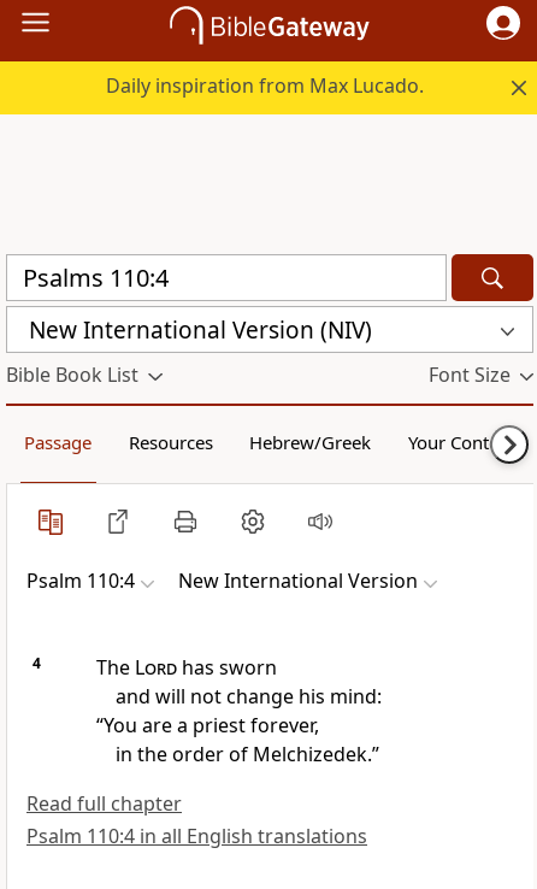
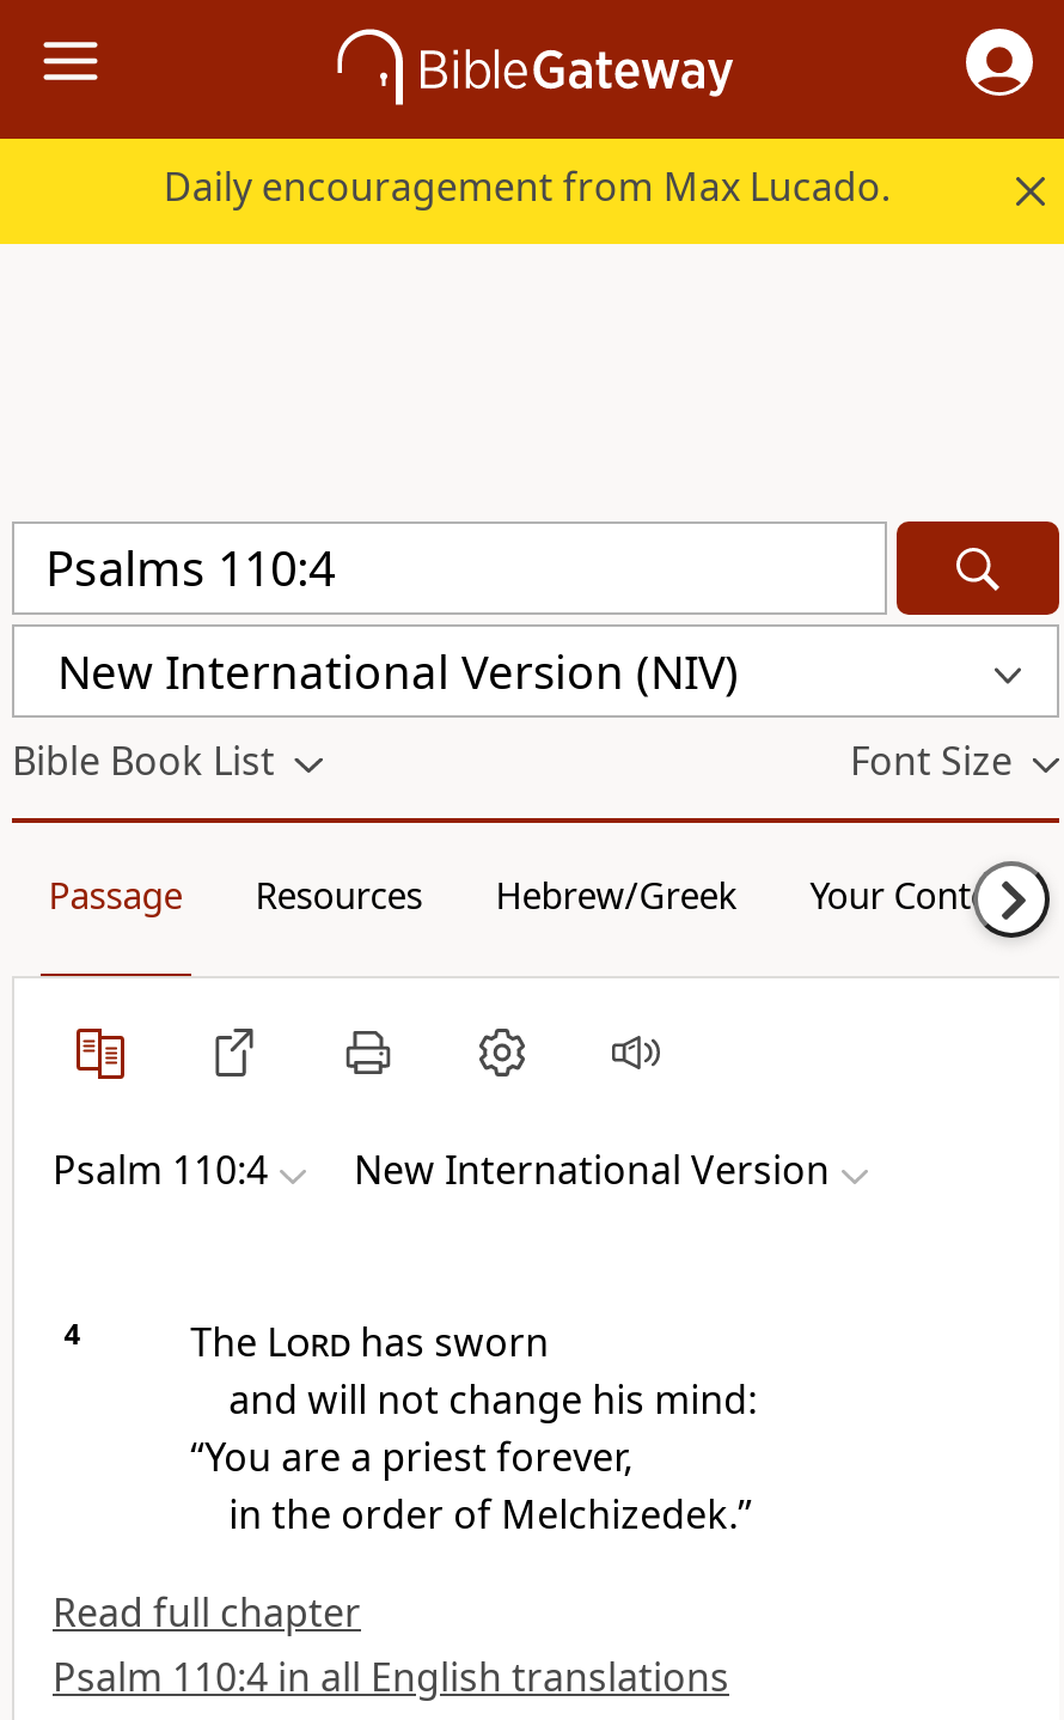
- Daily inspiration from Max Lucado.
+ Daily encouragement from Max Lucado.
